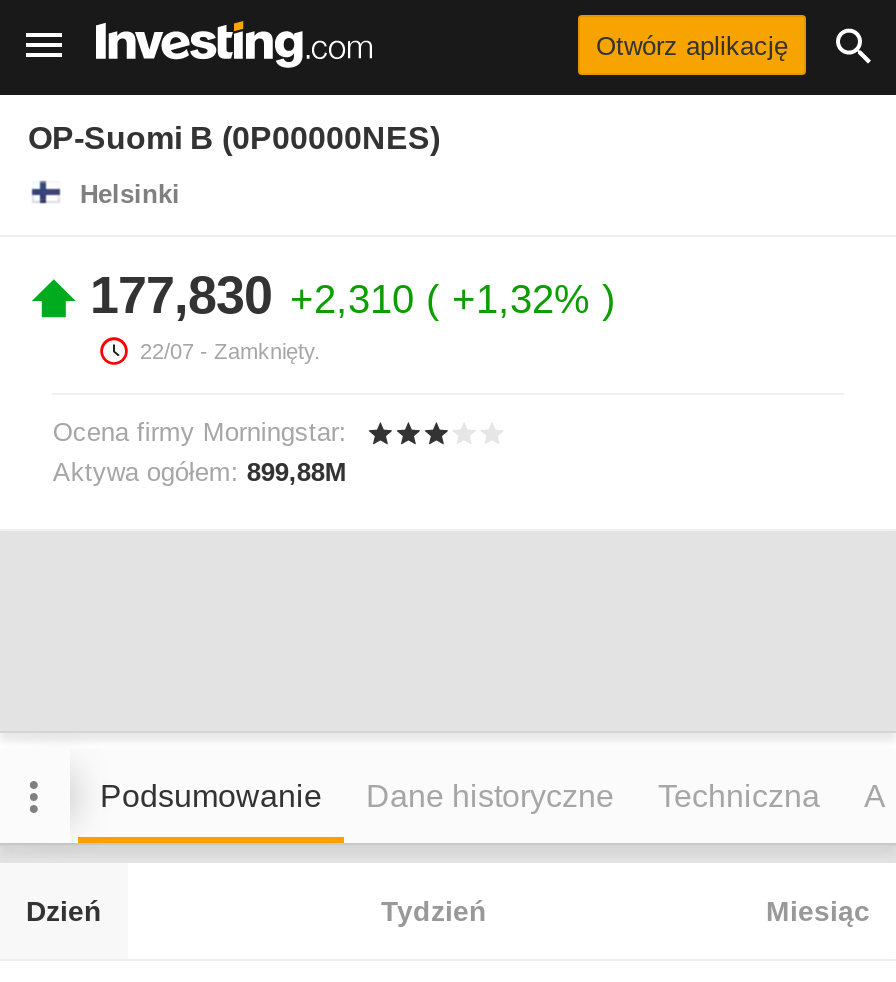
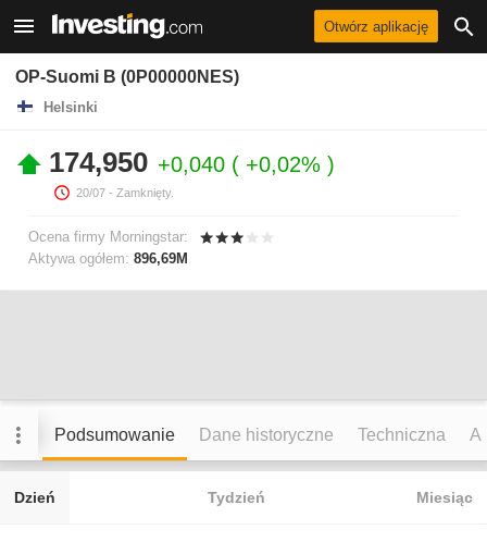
- 177,830 +2,310 +1,32%
+ 174,950 +0,040 +0,02%

- 22/07 - Zamknięty.
+ 20/07 - Zamknięty.

- Aktywa ogółem: 899,88M
+ Aktywa ogółem: 896,69M
